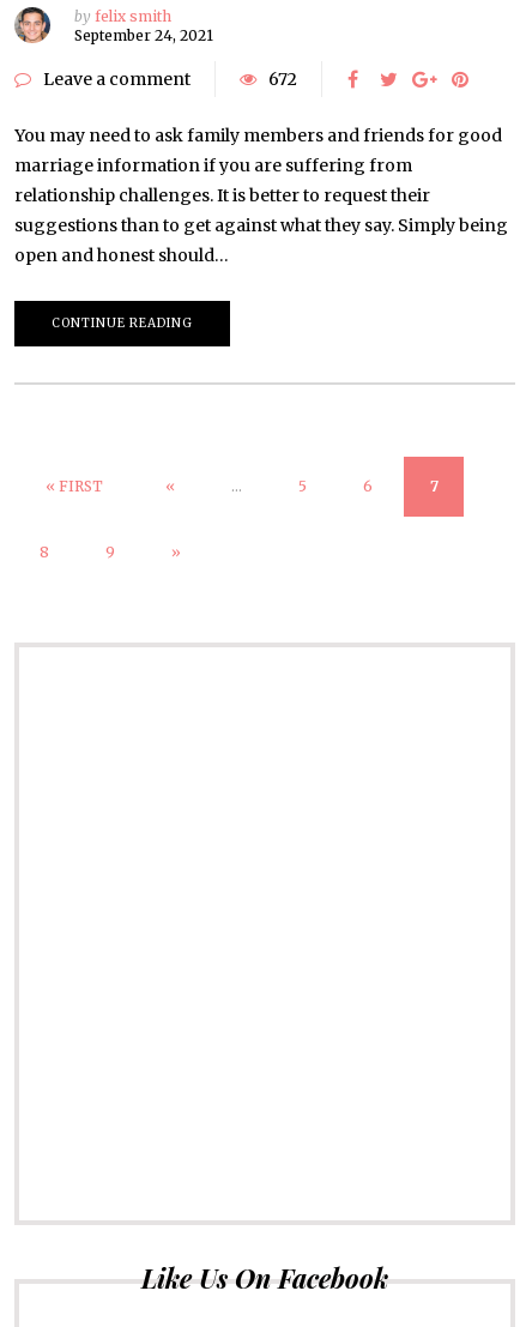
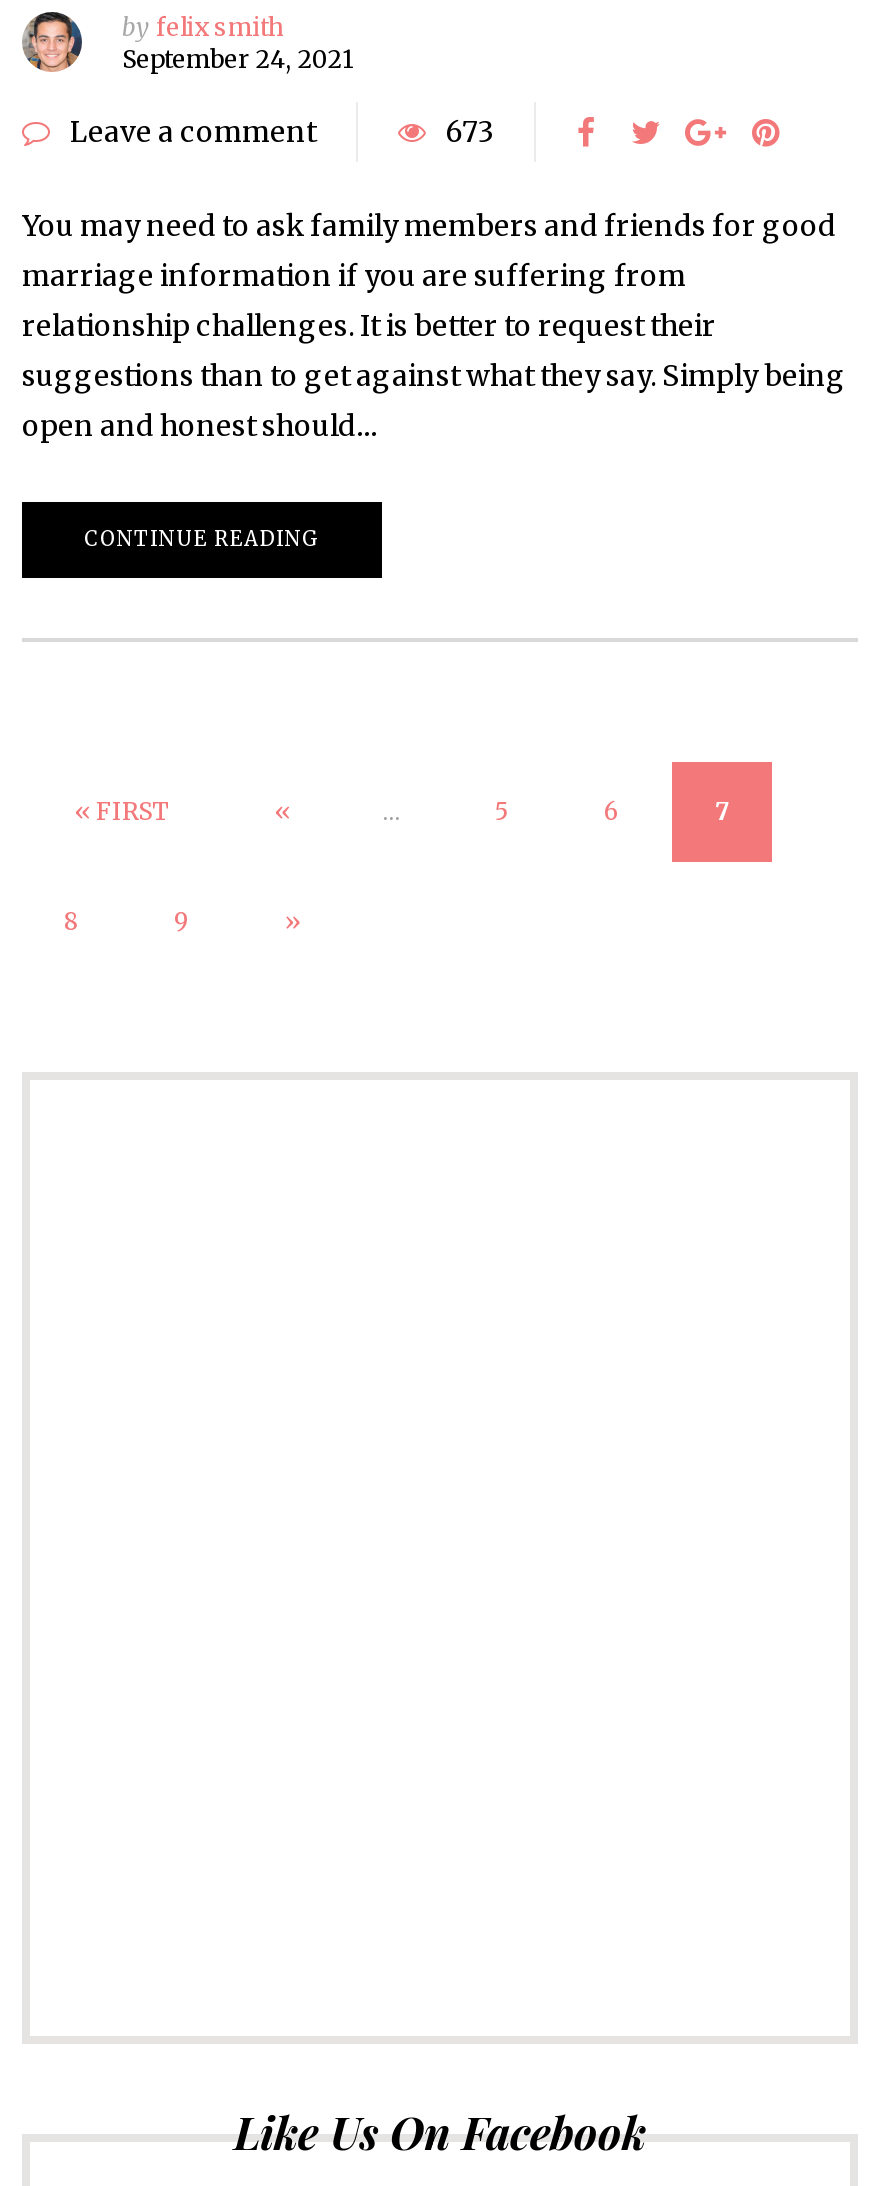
- 672
+ 673
